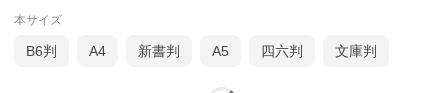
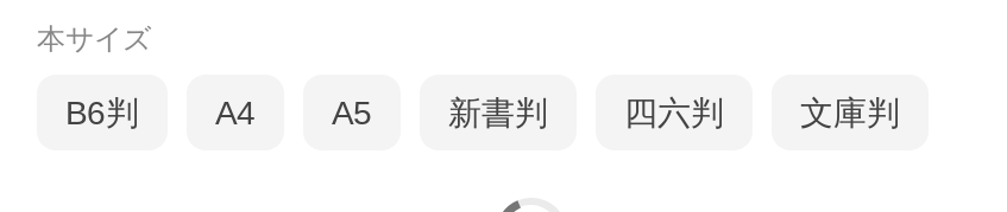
- A5

+ A5
